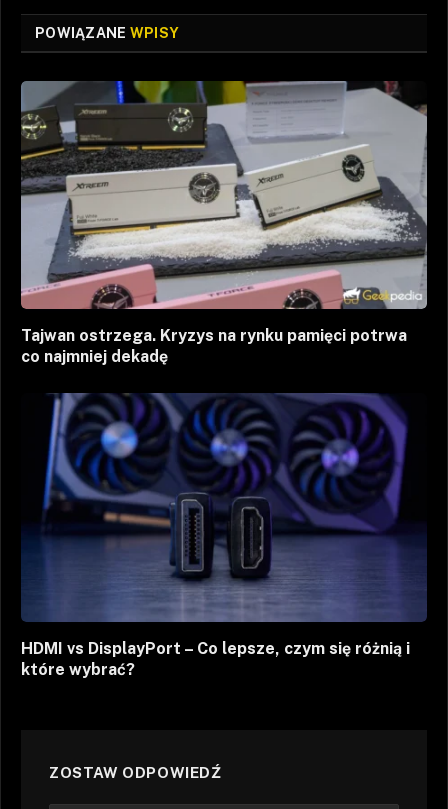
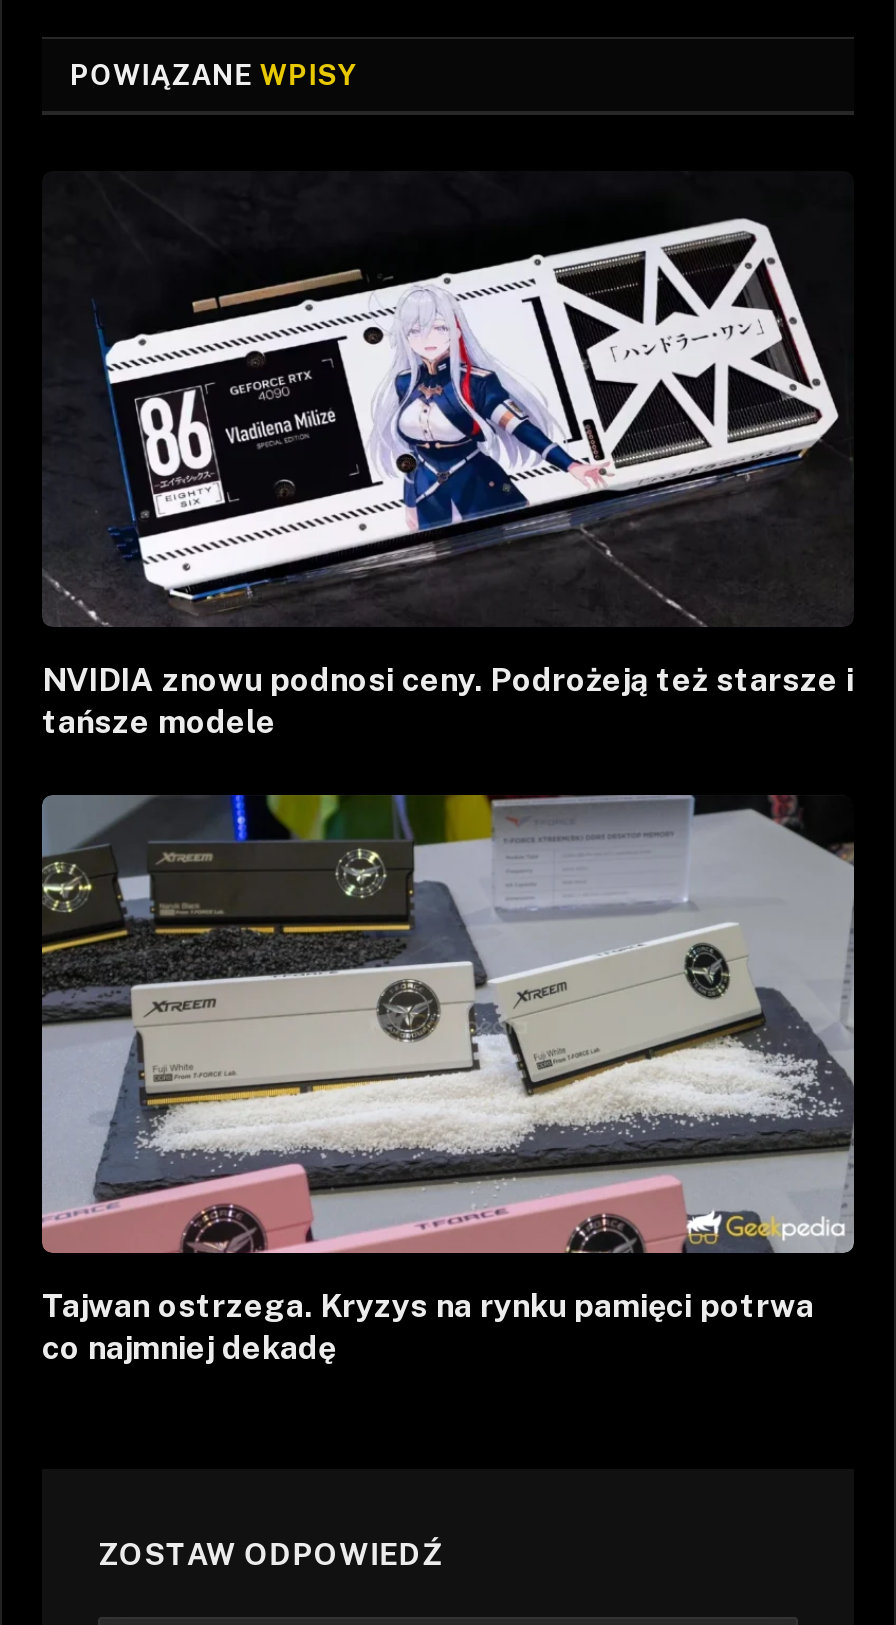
+ [image]
+ NVIDIA znowu podnosi ceny. Podrożeją też starsze i
+ tańsze modele

moved down: [image] | Tajwan ostrzega. Kryzys na rynku pamięci potrwa | co najmniej dekadę

- [image]
- HDMI vs DisplayPort – Co lepsze, czym się różnią i
- które wybrać?
